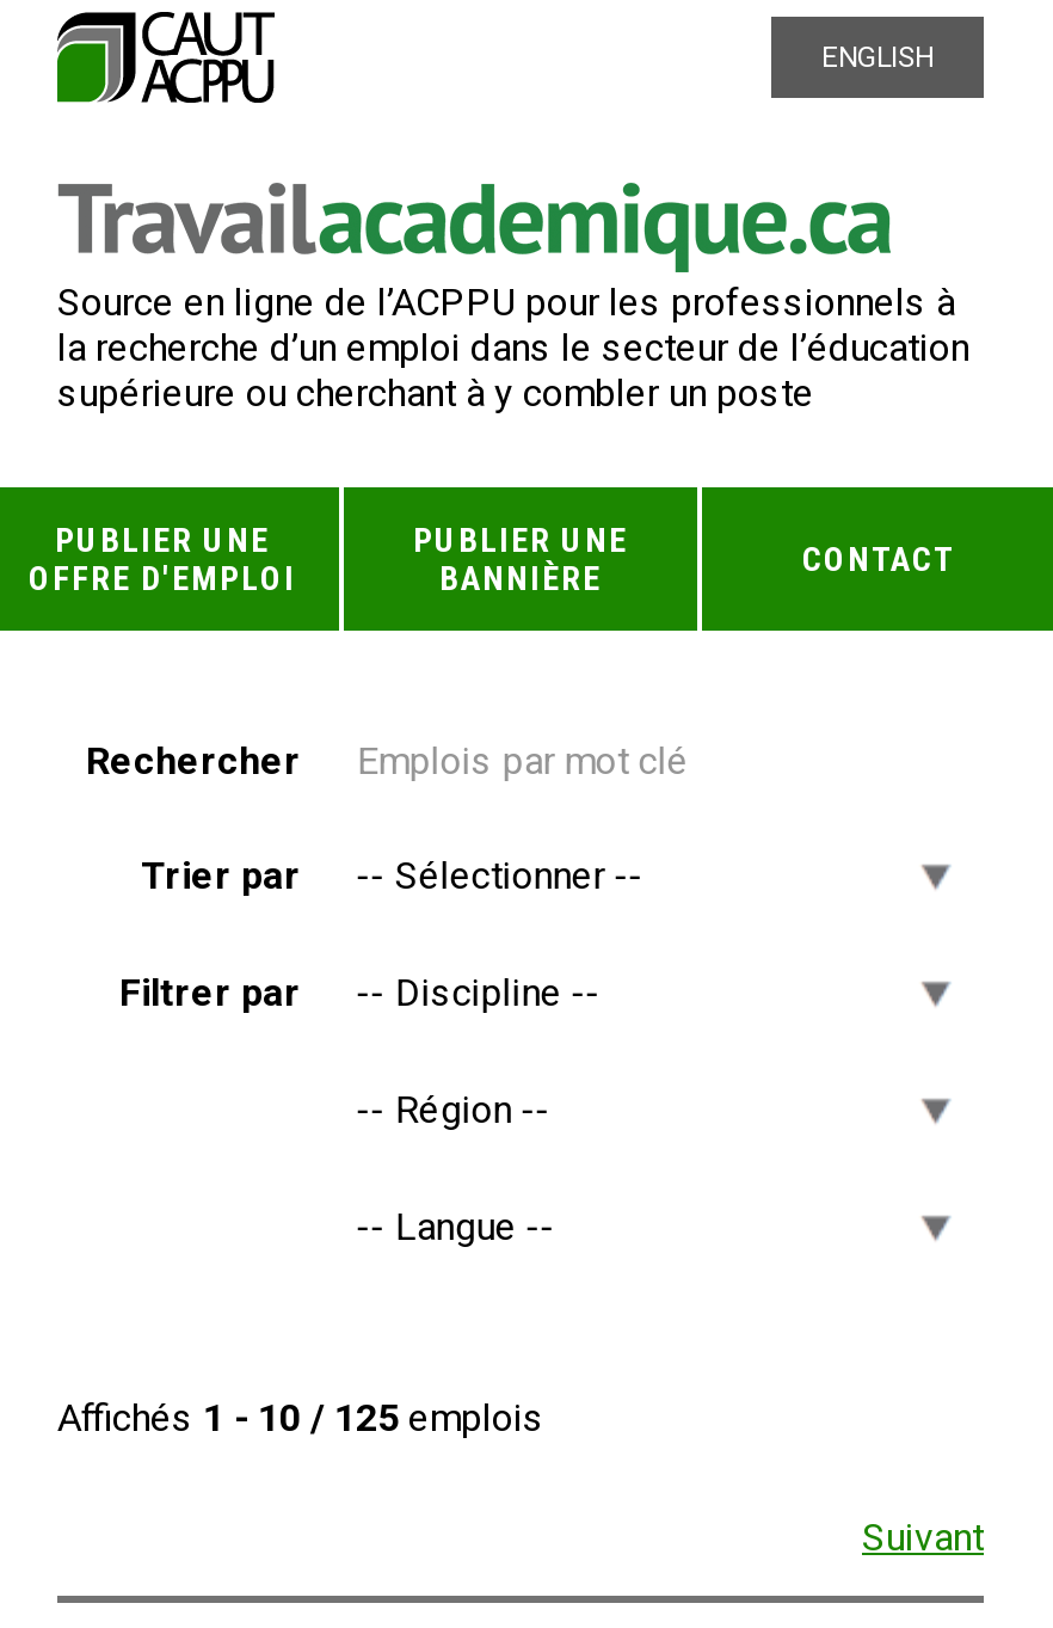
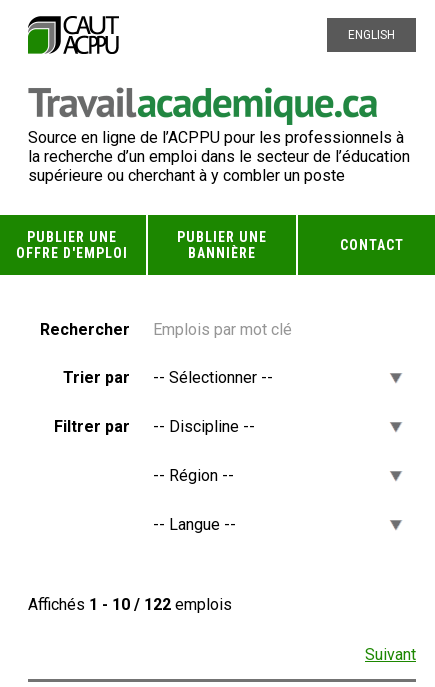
- Affichés 1 - 10 / 125 emplois
+ Affichés 1 - 10 / 122 emplois
